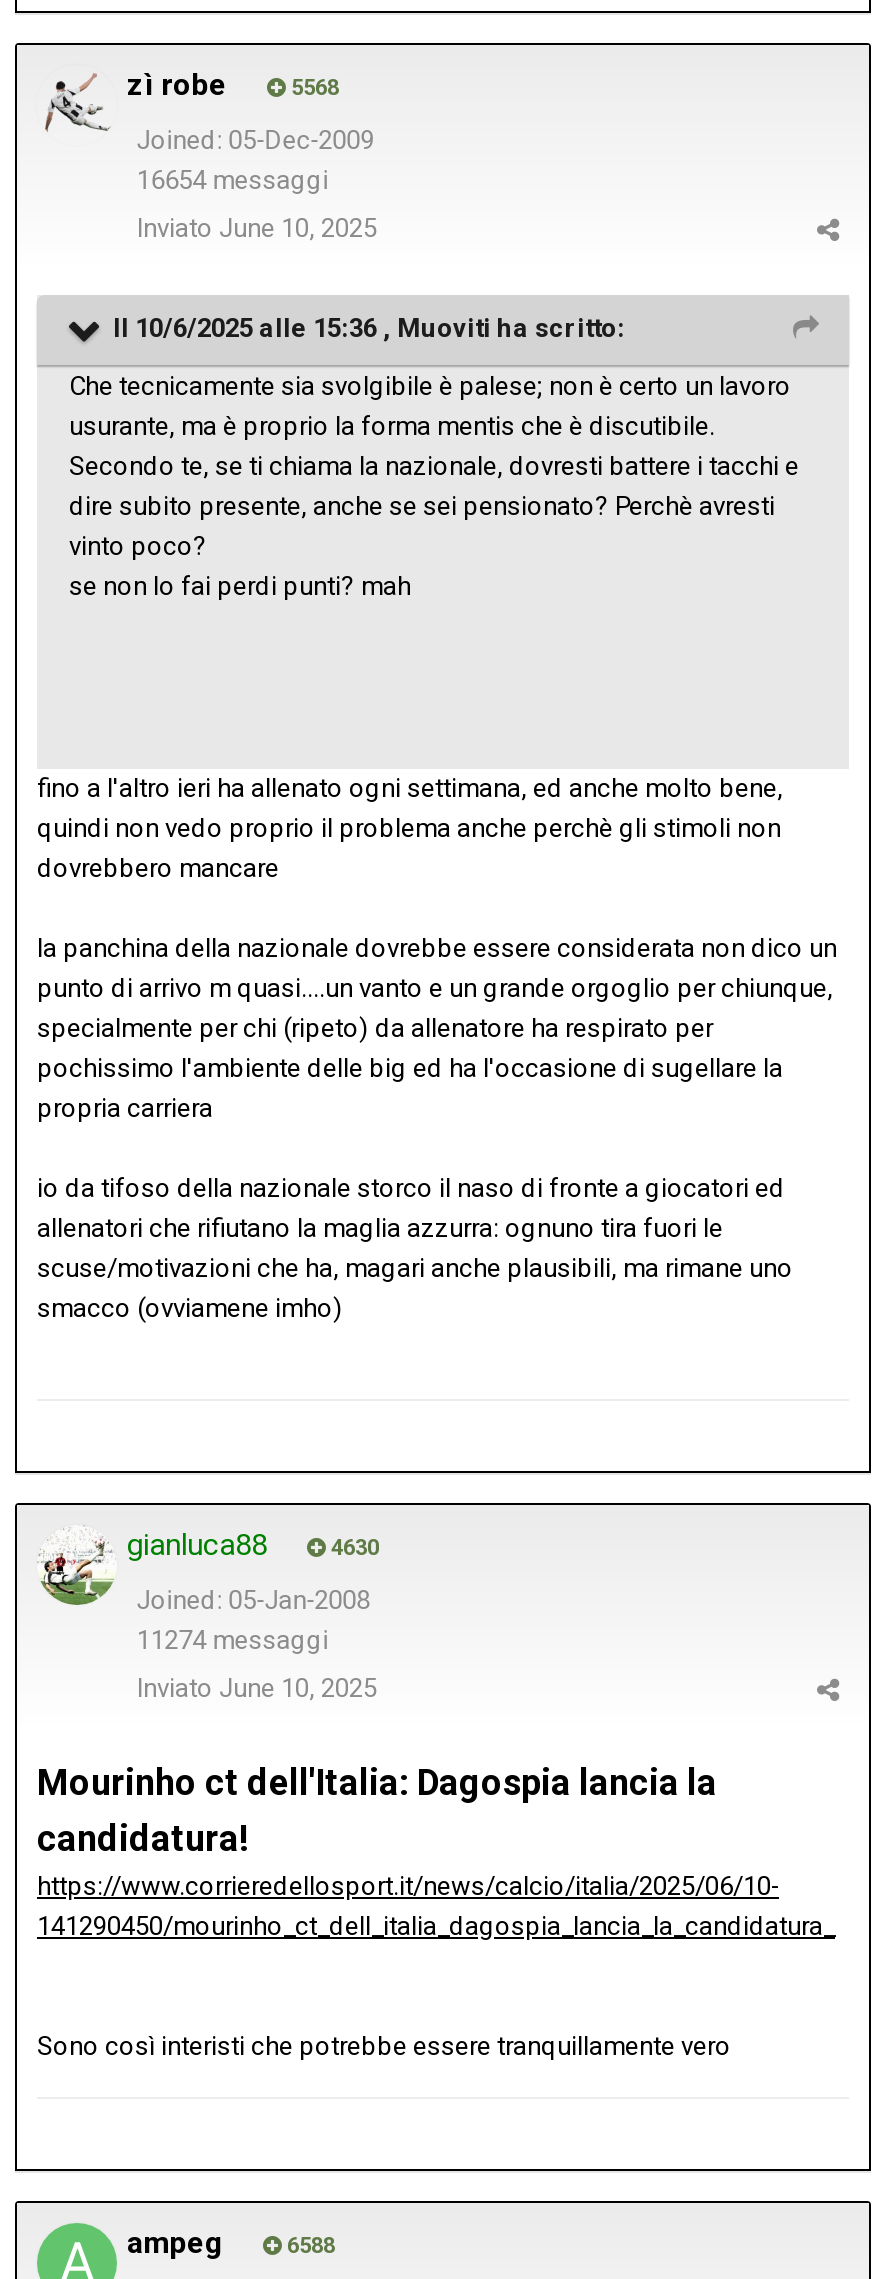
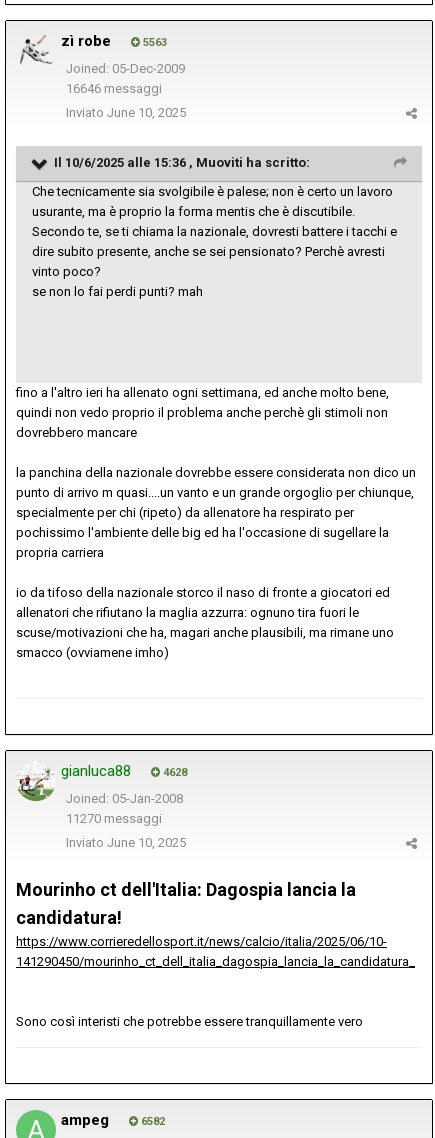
- 5568
+ 5563

- 16654 messaggi
+ 16646 messaggi

- 4630
+ 4628

- 11274 messaggi
+ 11270 messaggi

- 6588
+ 6582
